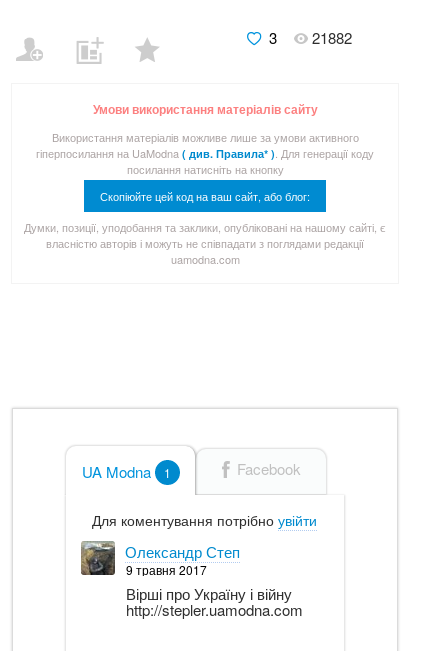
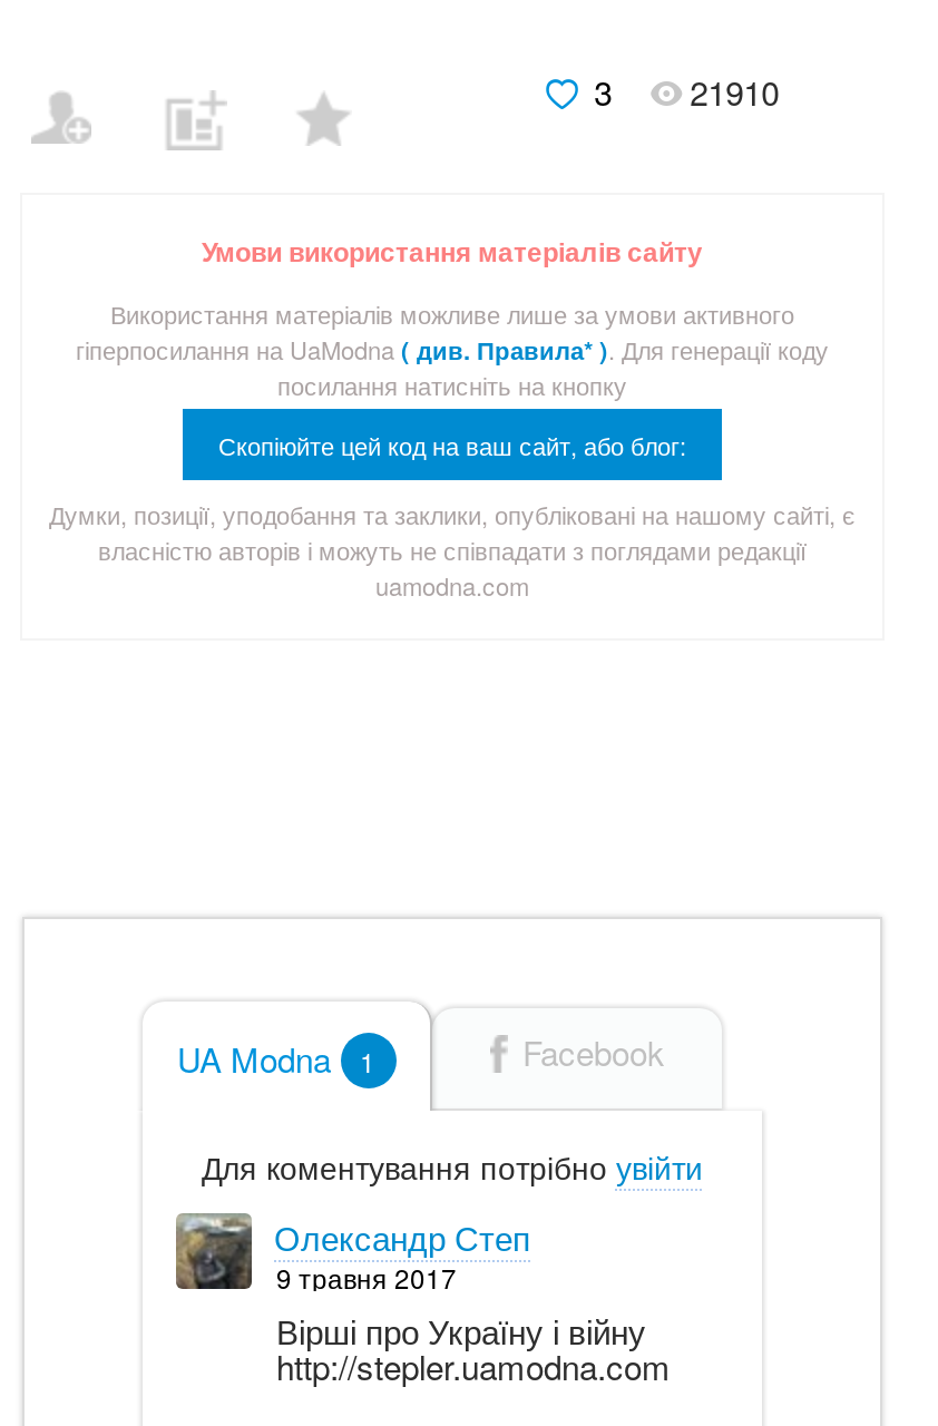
- 3 21882
+ 3 21910
